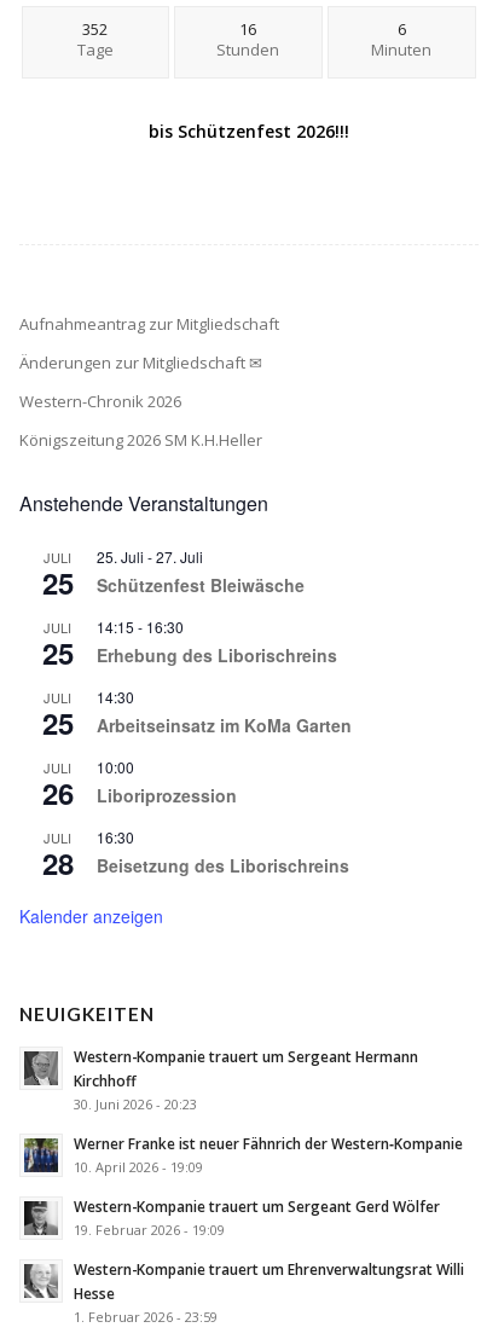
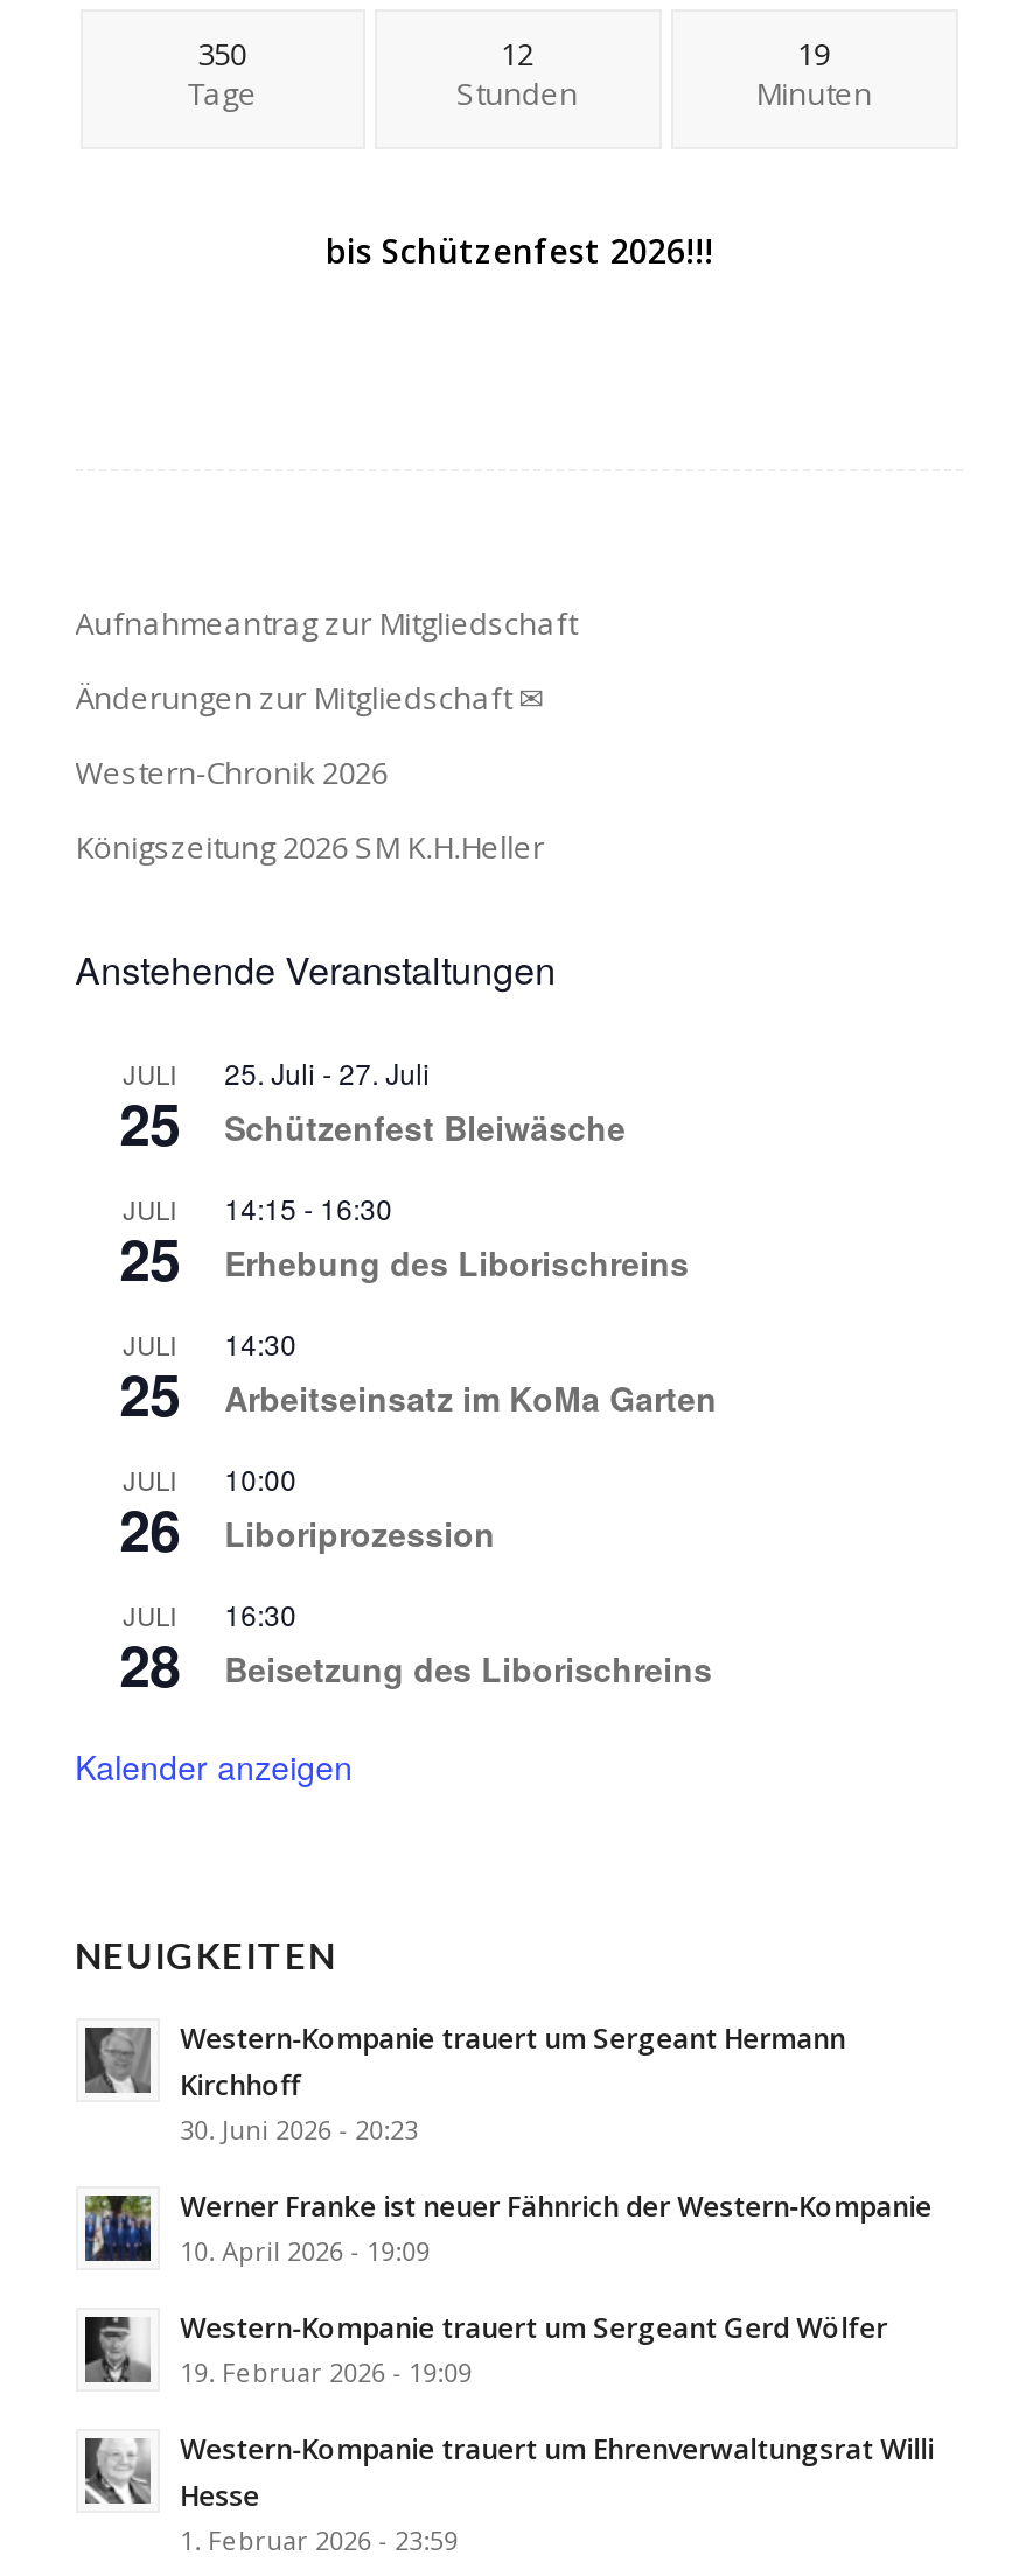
- 352
+ 350

- 16
+ 12

- 6
+ 19
